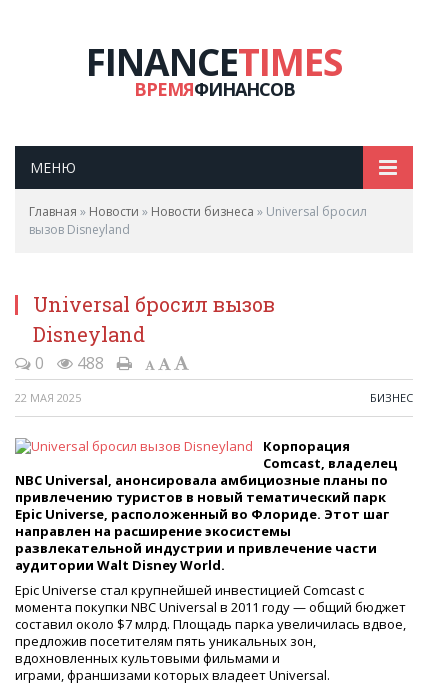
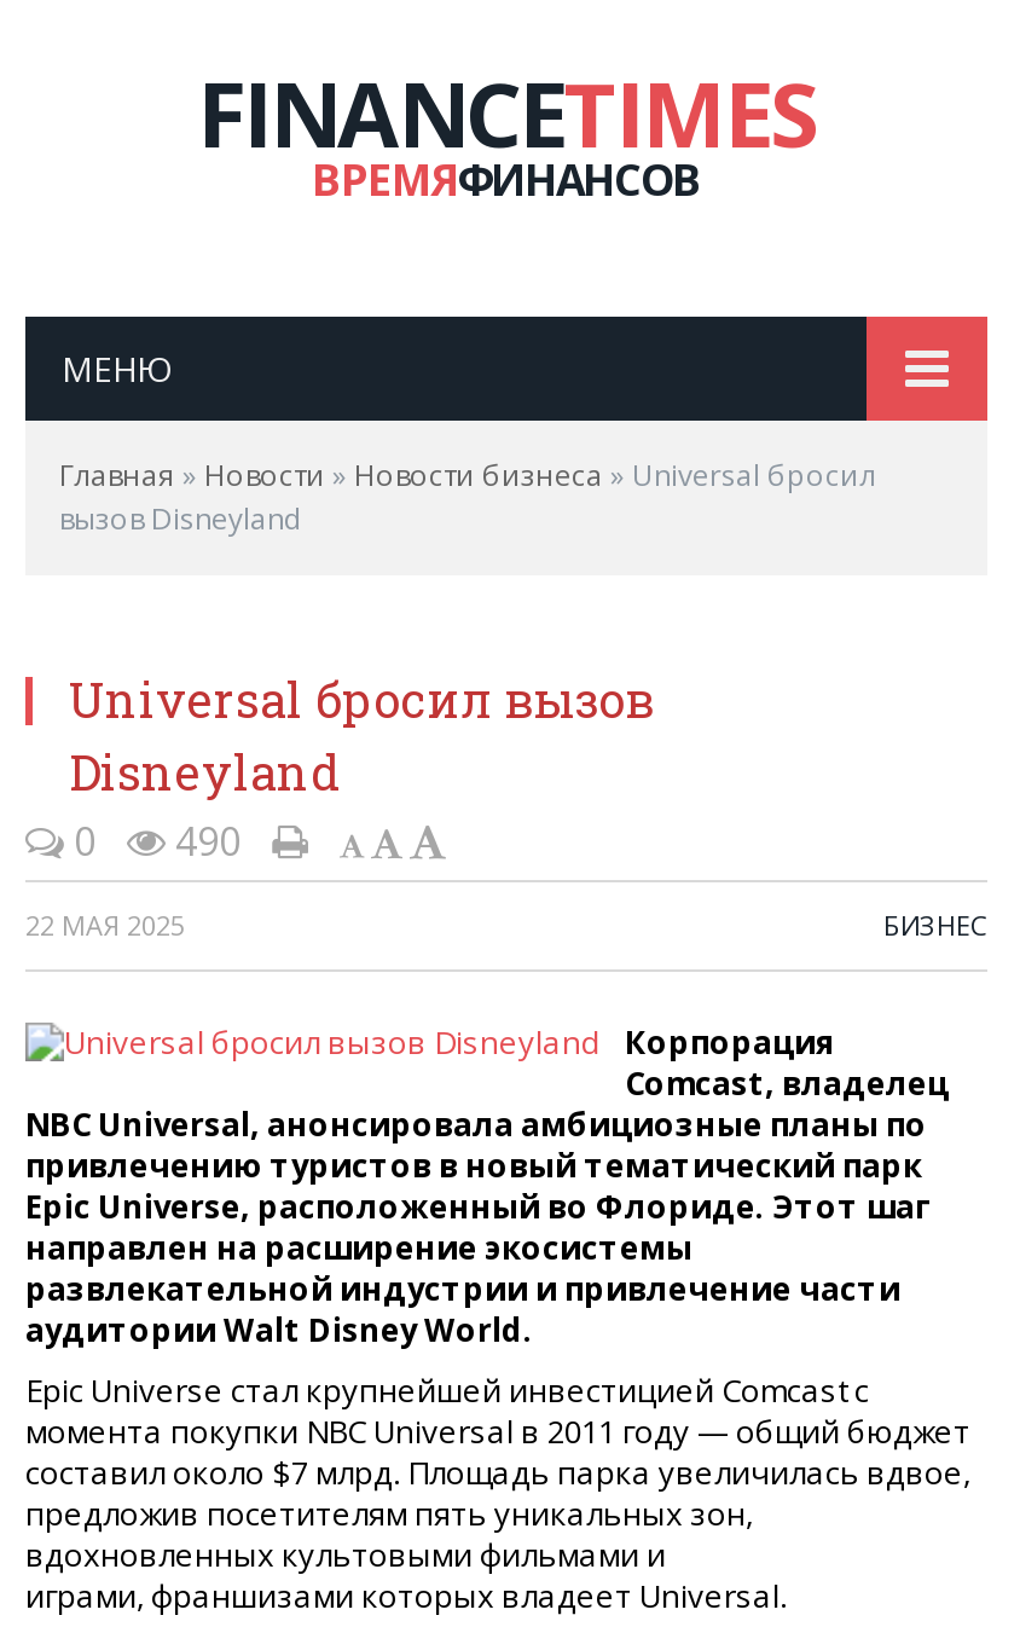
- 0 488
+ 0 490
